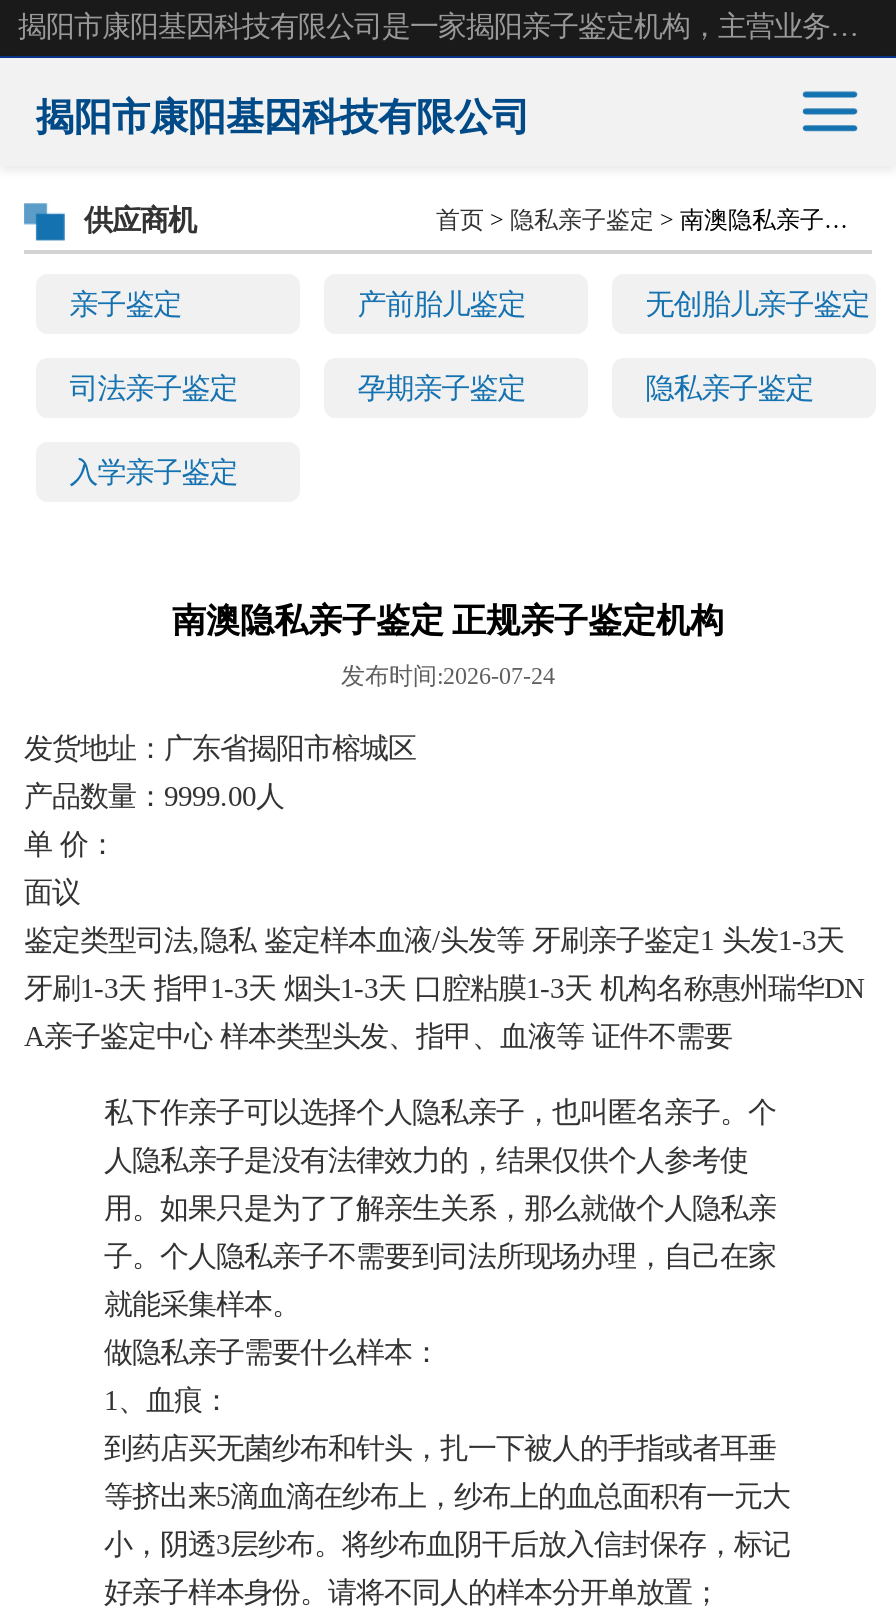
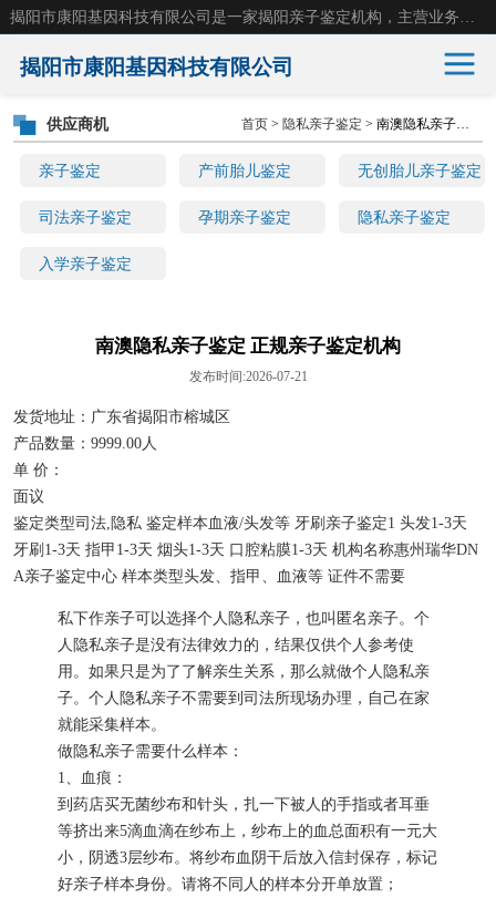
- 发布时间:2026-07-24
+ 发布时间:2026-07-21
